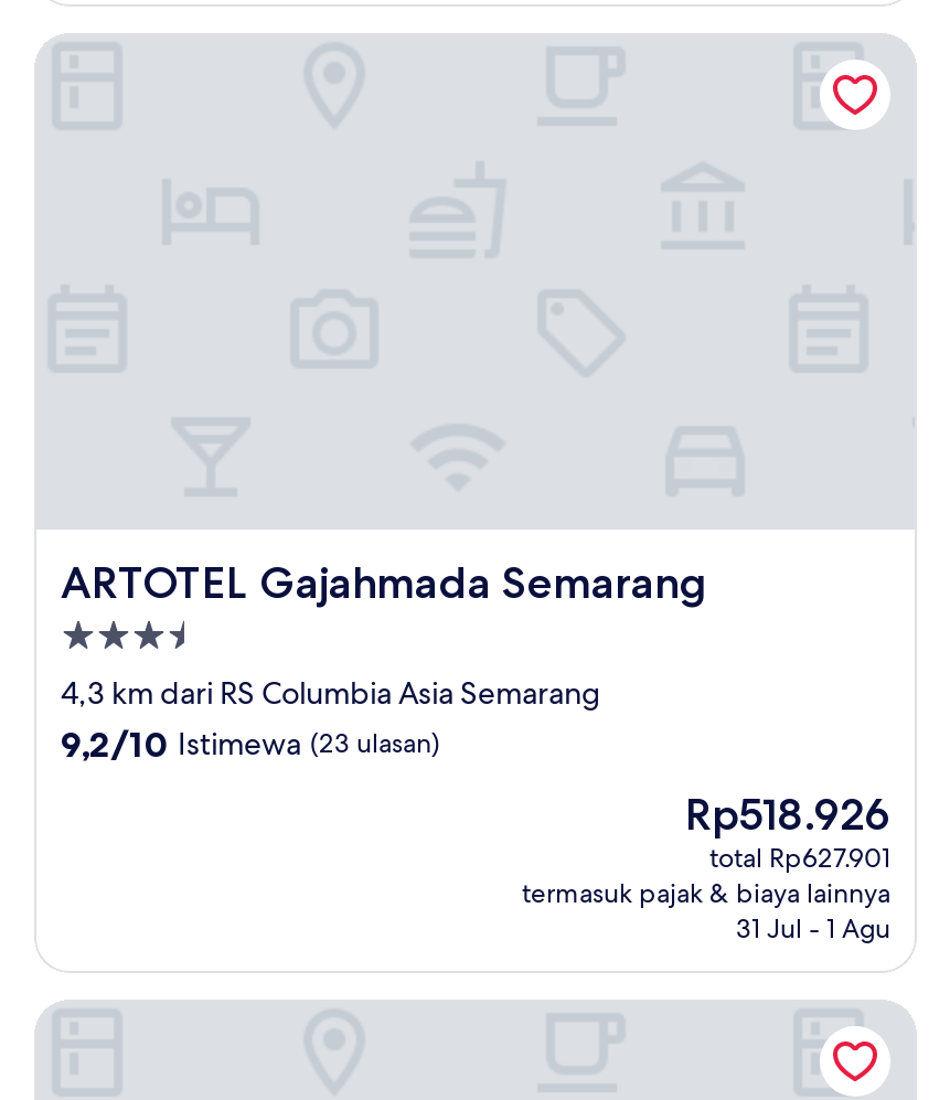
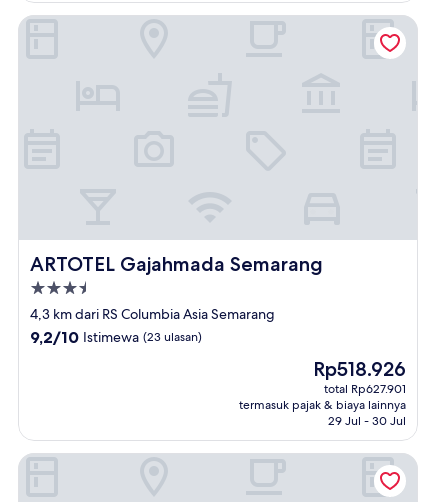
- 31 Jul - 1 Agu
+ 29 Jul - 30 Jul
